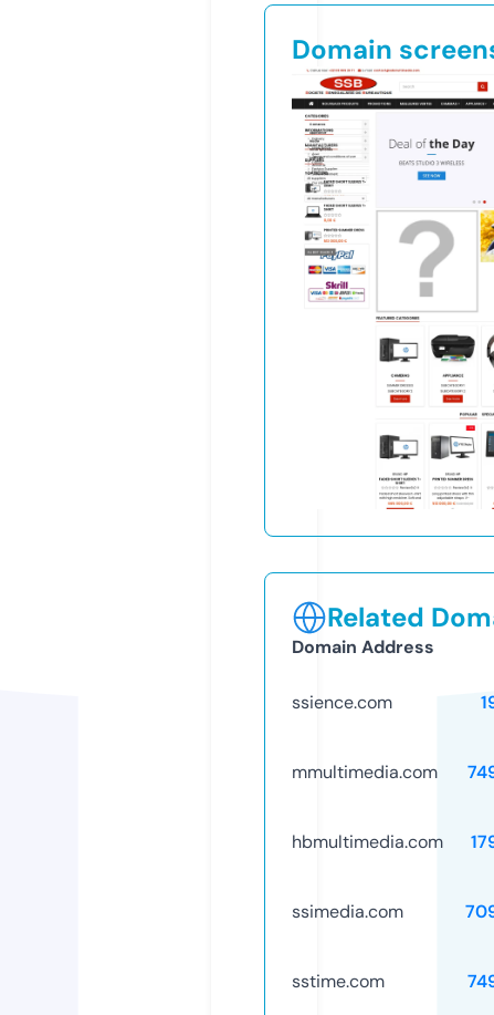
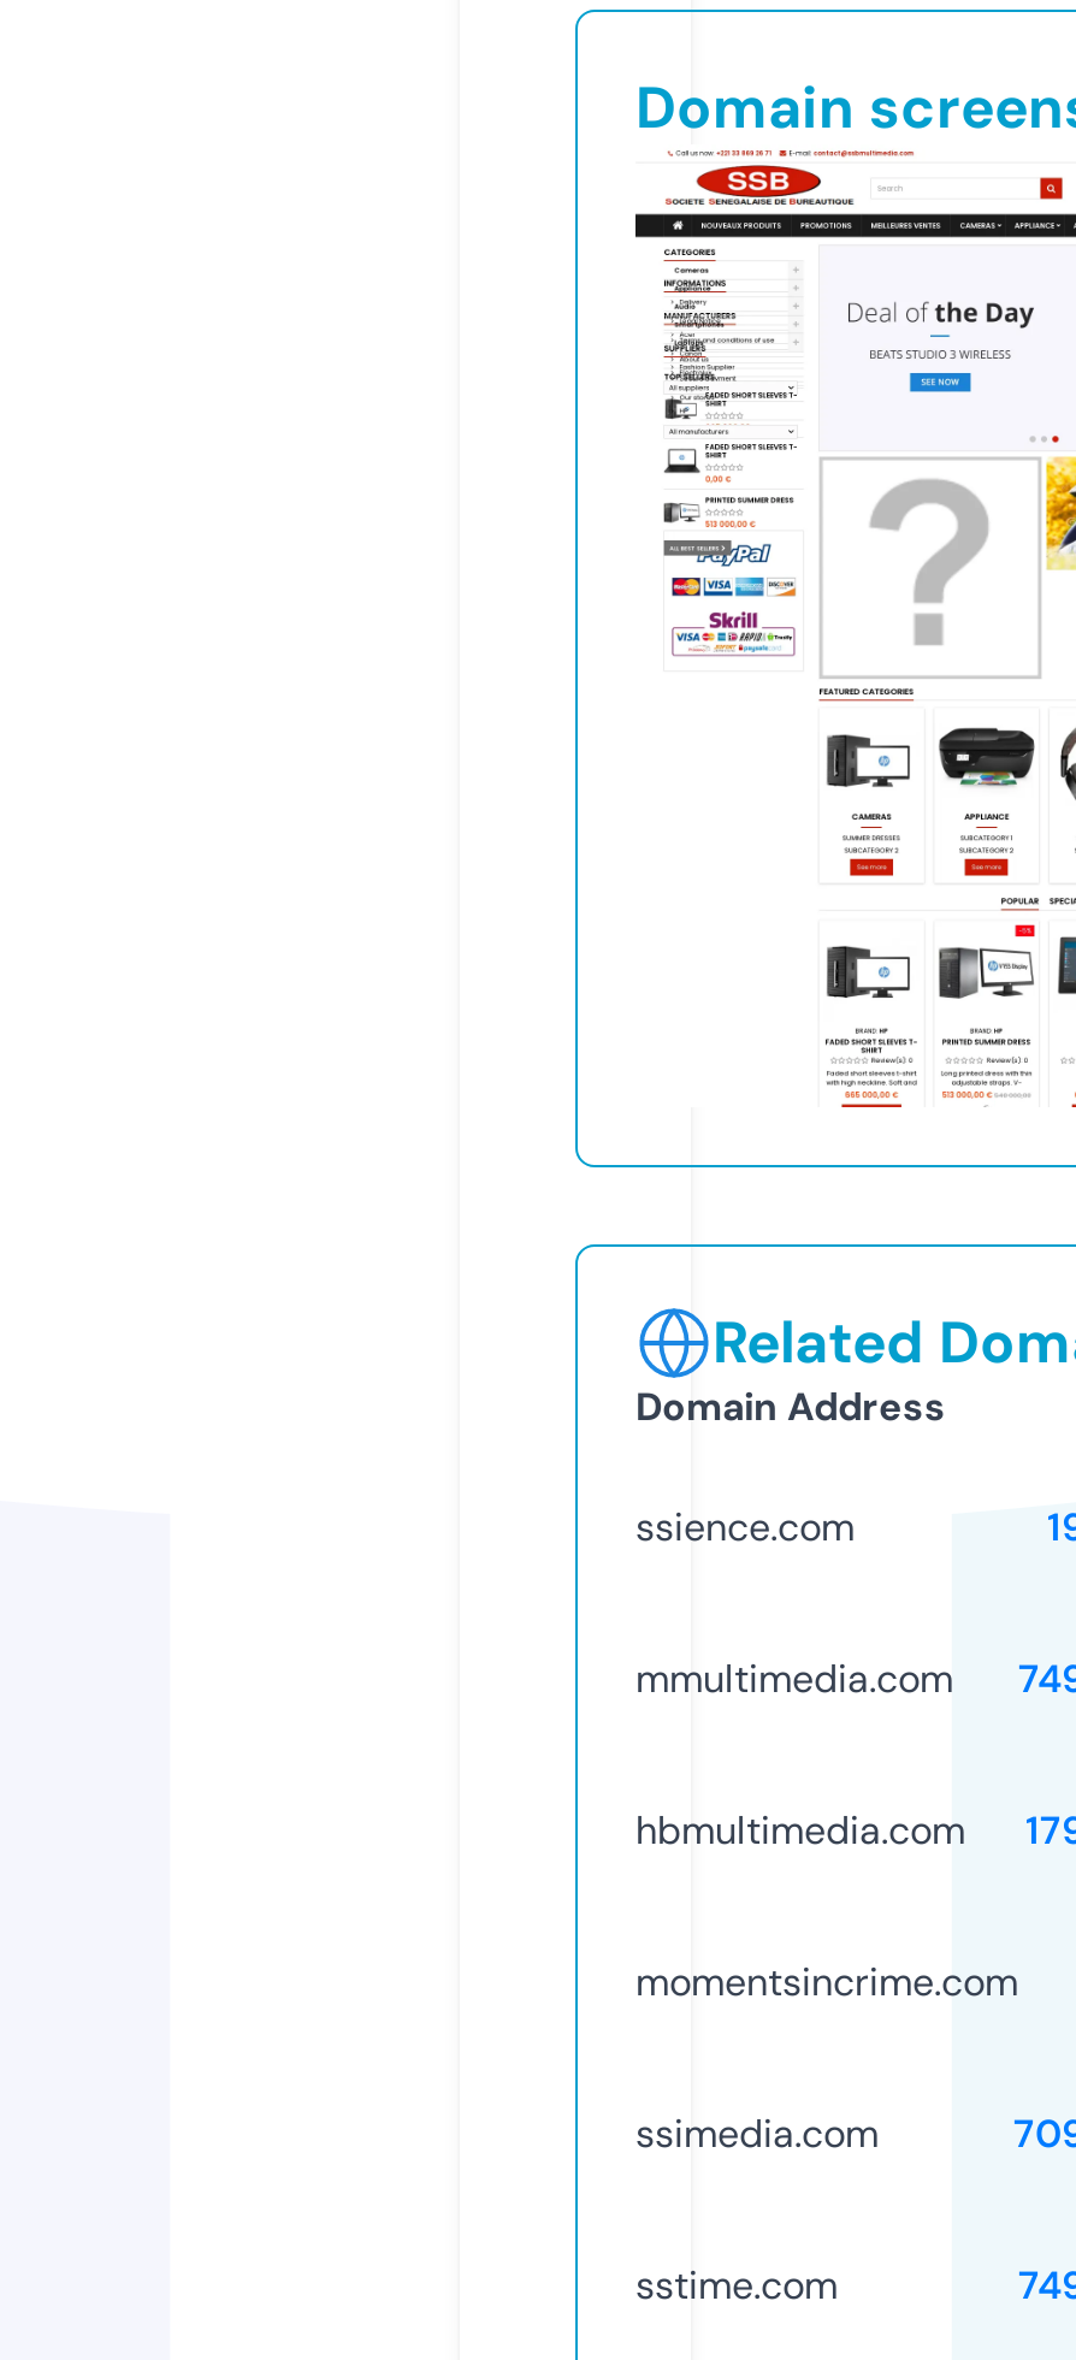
+ momentsincrime.com
